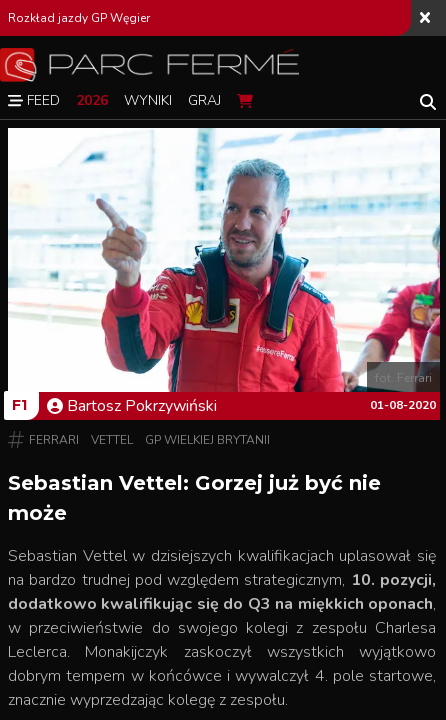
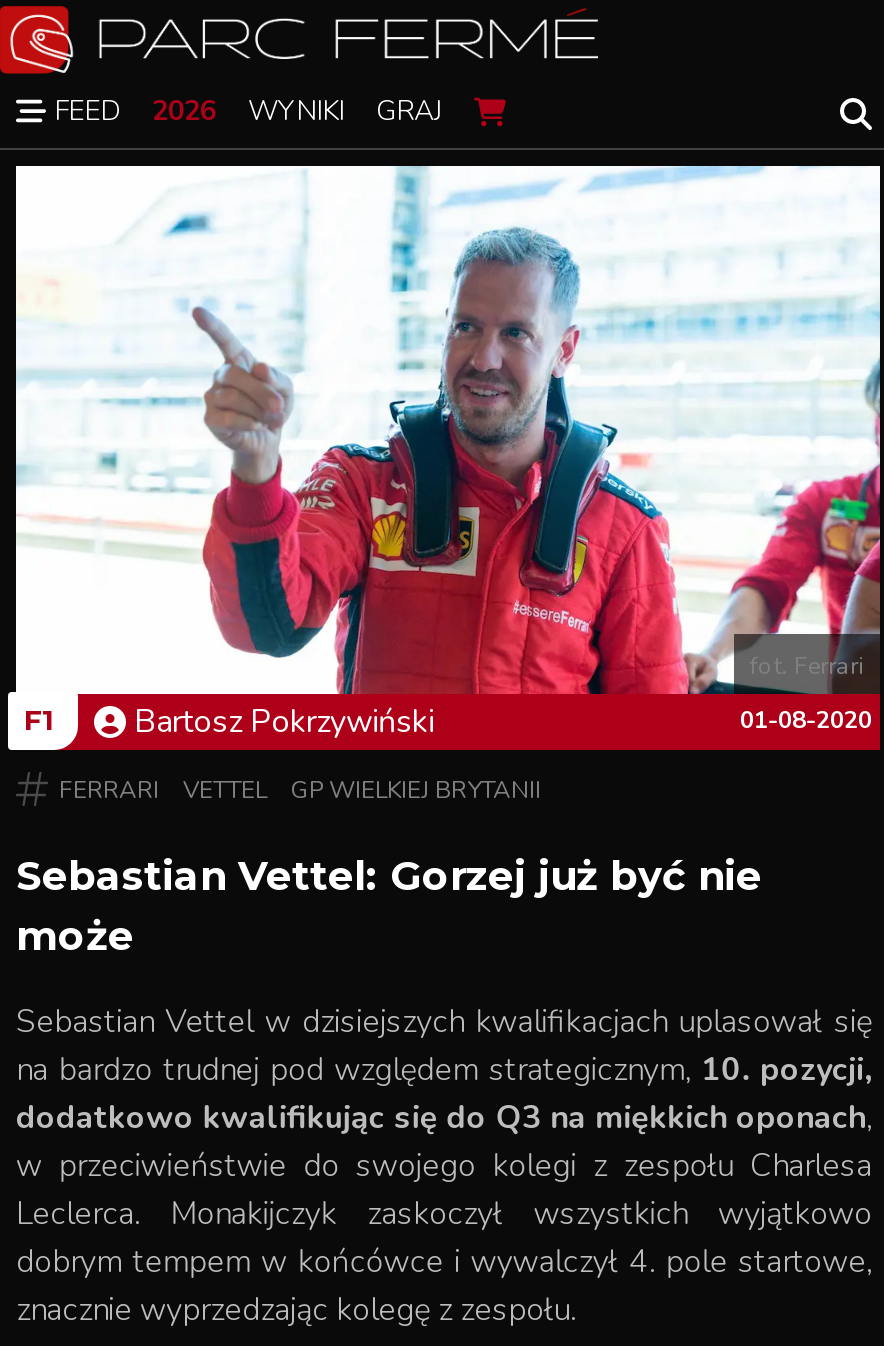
- Rozkład jazdy GP Węgier
